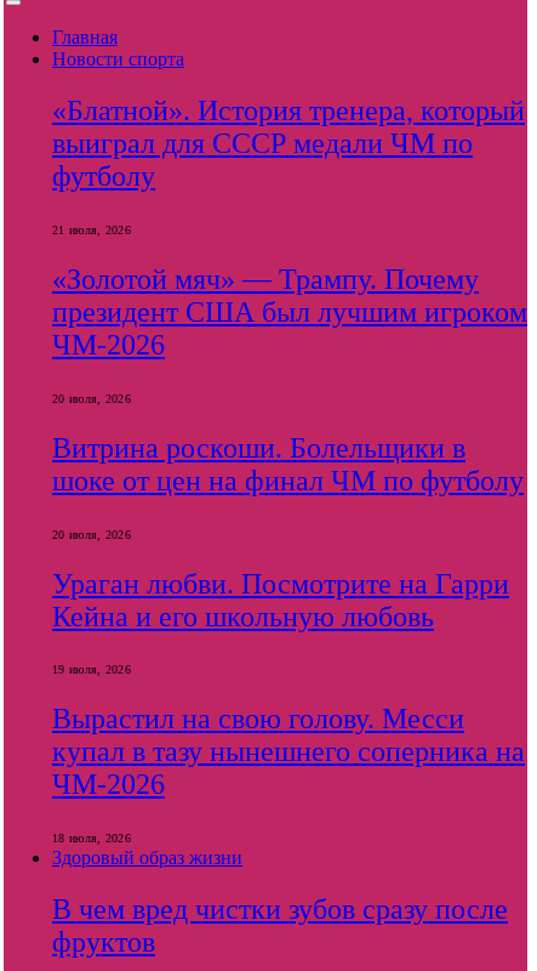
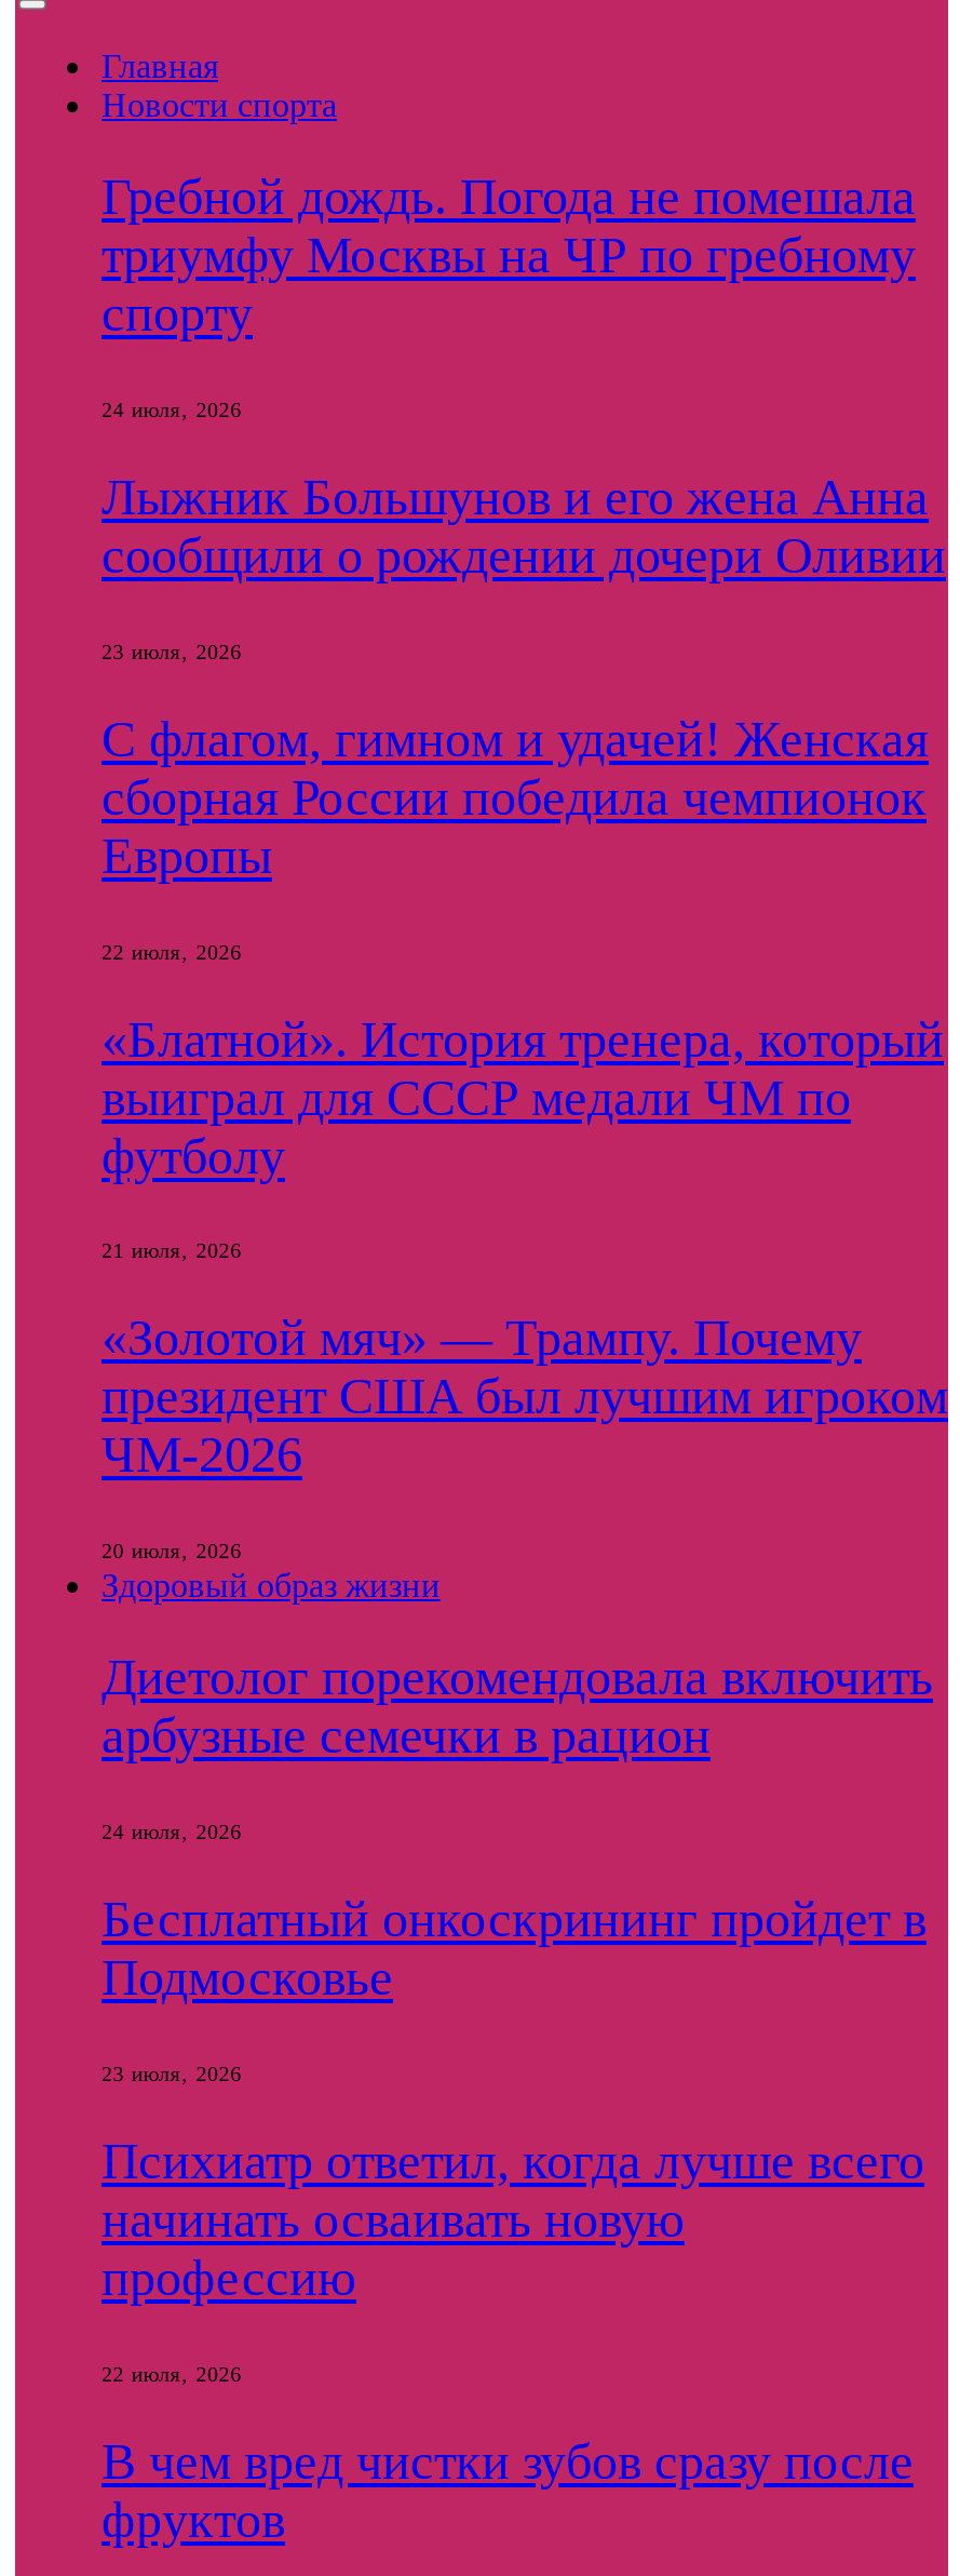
+ Гребной дождь. Погода не помешала
+ триумфу Москвы на ЧР по гребному
+ спорту
+ 24 июля, 2026
+ Лыжник Большунов и его жена Анна
+ сообщили о рождении дочери Оливии
+ 23 июля, 2026
+ С флагом, гимном и удачей! Женская
+ сборная России победила чемпионок
+ Европы
+ 22 июля, 2026

- Витрина роскоши. Болельщики в
- шоке от цен на финал ЧМ по футболу
- 20 июля, 2026
- Ураган любви. Посмотрите на Гарри
- Кейна и его школьную любовь
- 19 июля, 2026
- Вырастил на свою голову. Месси
- купал в тазу нынешнего соперника на
- ЧМ-2026
- 18 июля, 2026

+ Диетолог порекомендовала включить
+ арбузные семечки в рацион
+ 24 июля, 2026
+ Бесплатный онкоскрининг пройдет в
+ Подмосковье
+ 23 июля, 2026
+ Психиатр ответил, когда лучше всего
+ начинать осваивать новую
+ профессию
+ 22 июля, 2026
